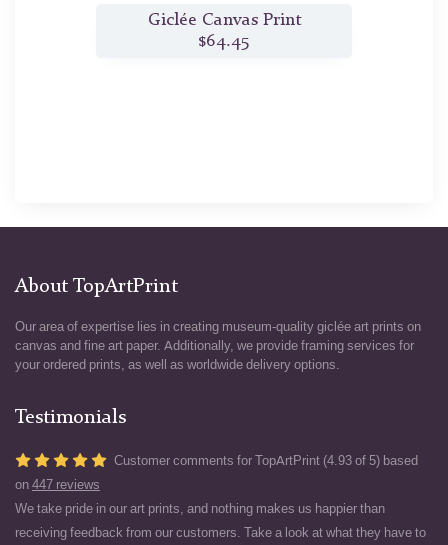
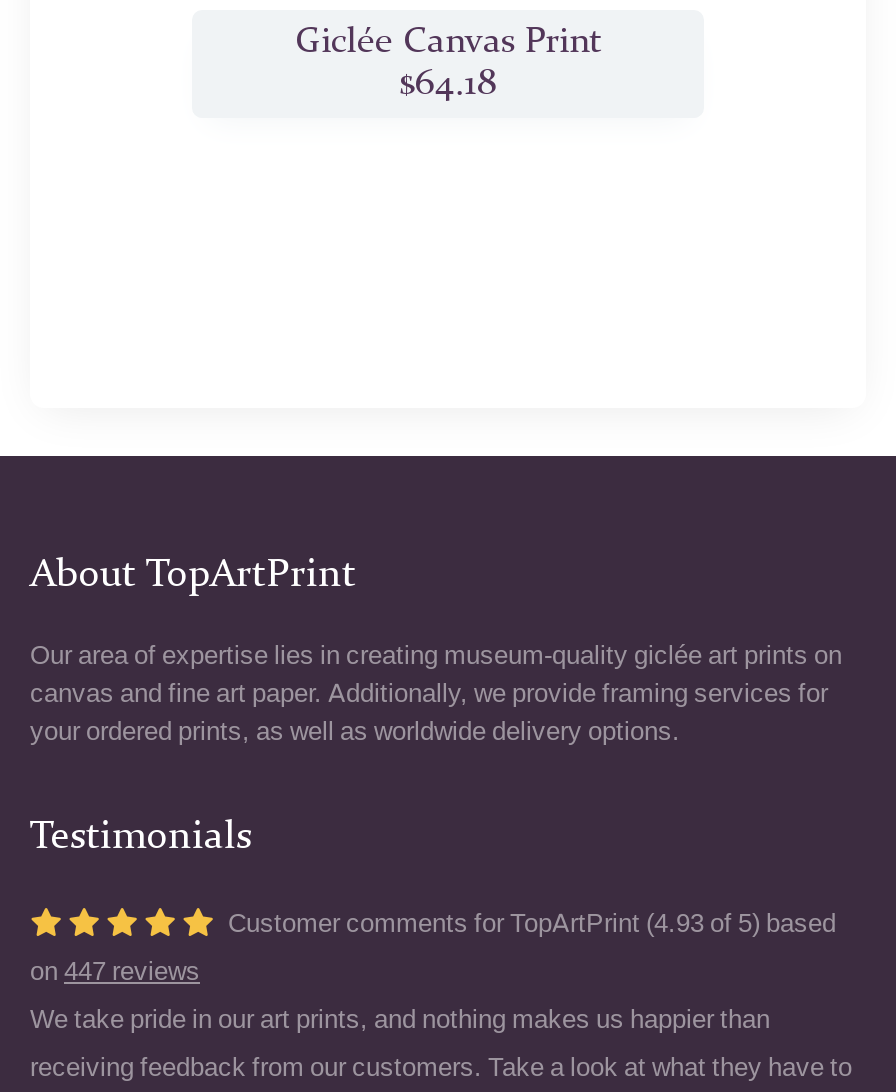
- $64.45
+ $64.18
